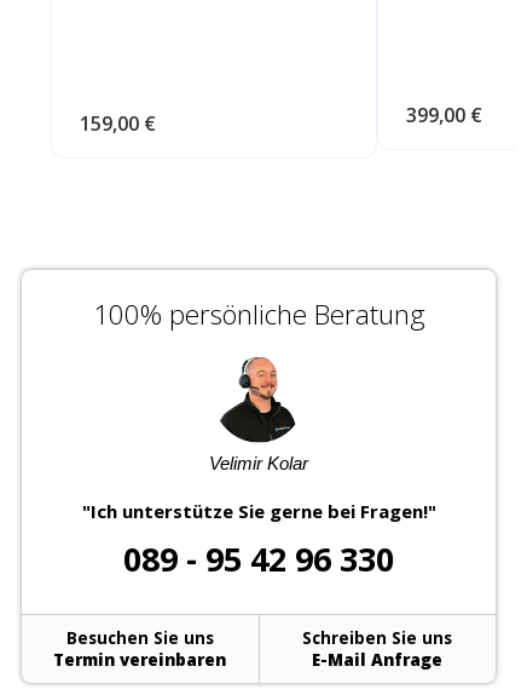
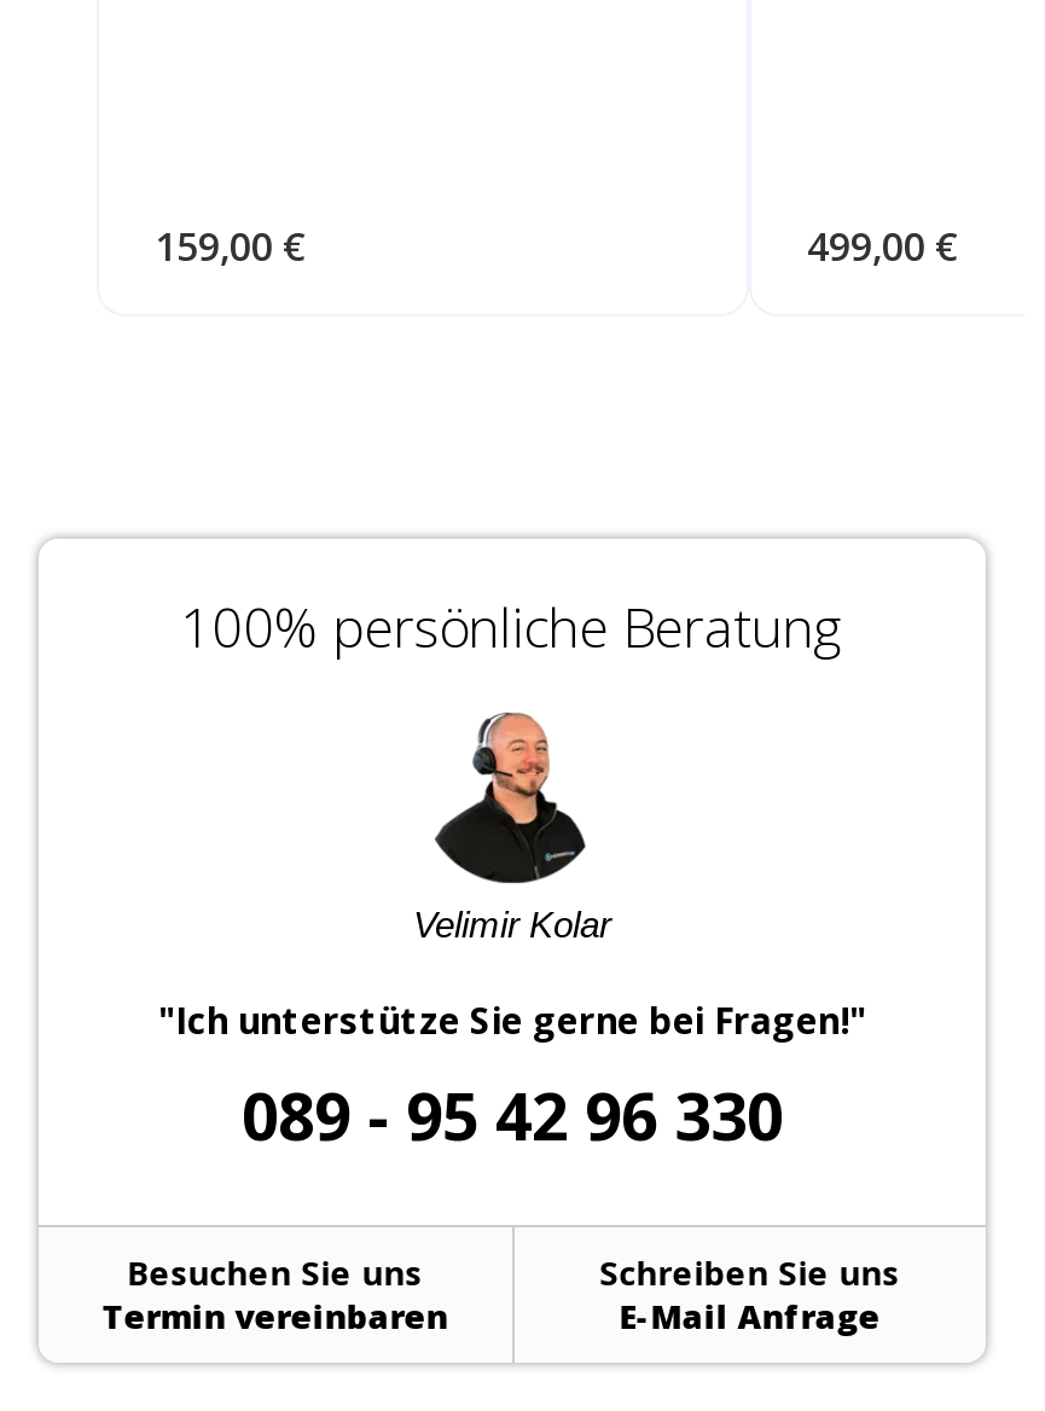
- 399,00 €
+ 499,00 €
